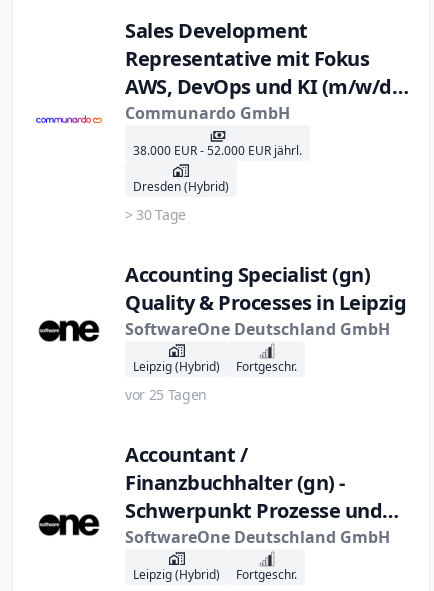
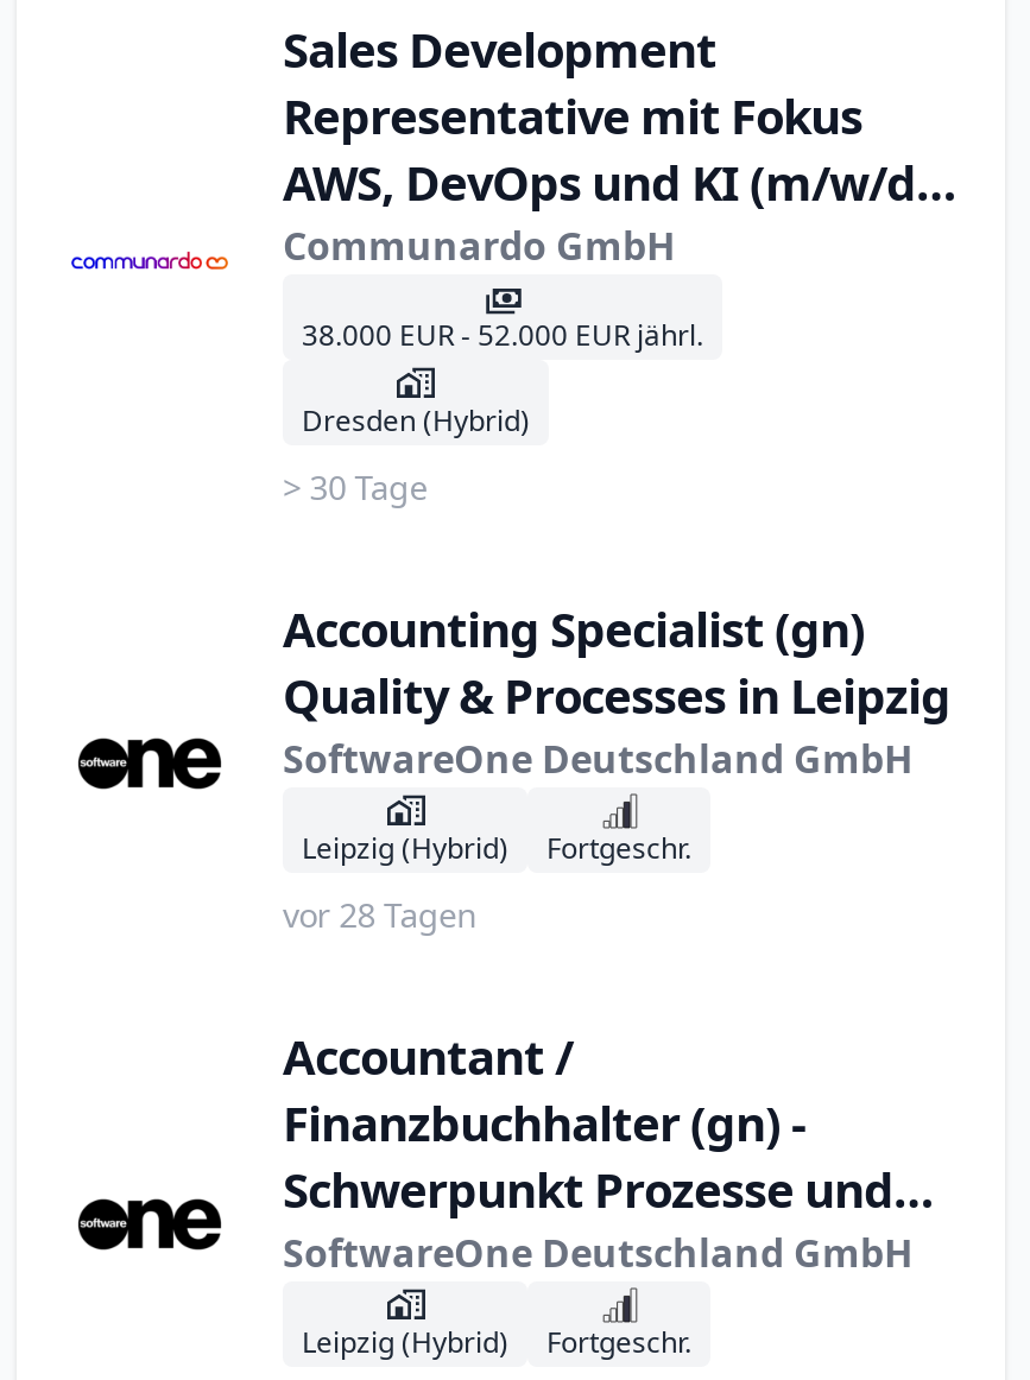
- vor 25 Tagen
+ vor 28 Tagen
